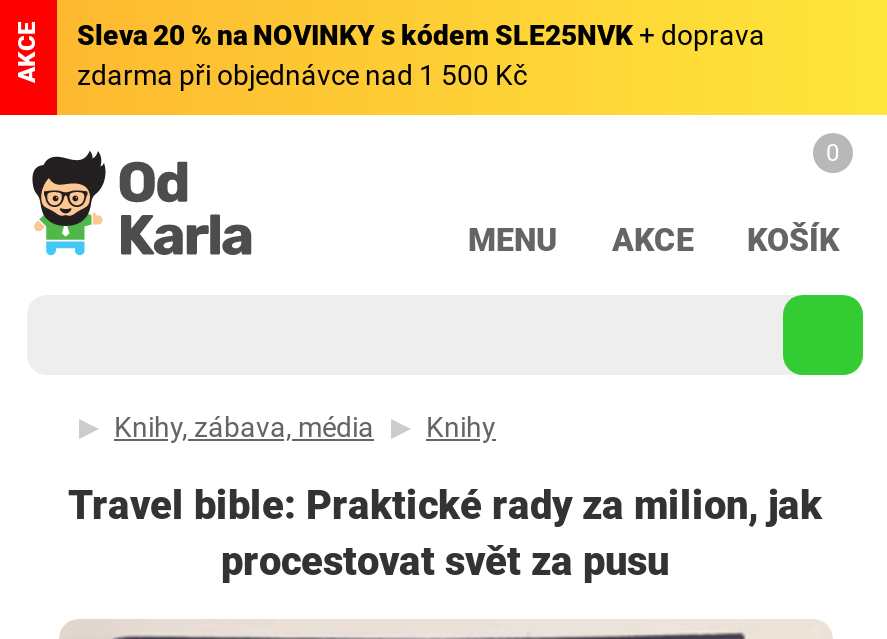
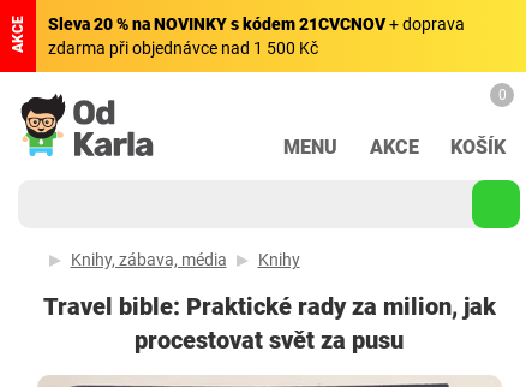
- Sleva 20 % na NOVINKY s kódem SLE25NVK + doprava
+ Sleva 20 % na NOVINKY s kódem 21CVCNOV + doprava
